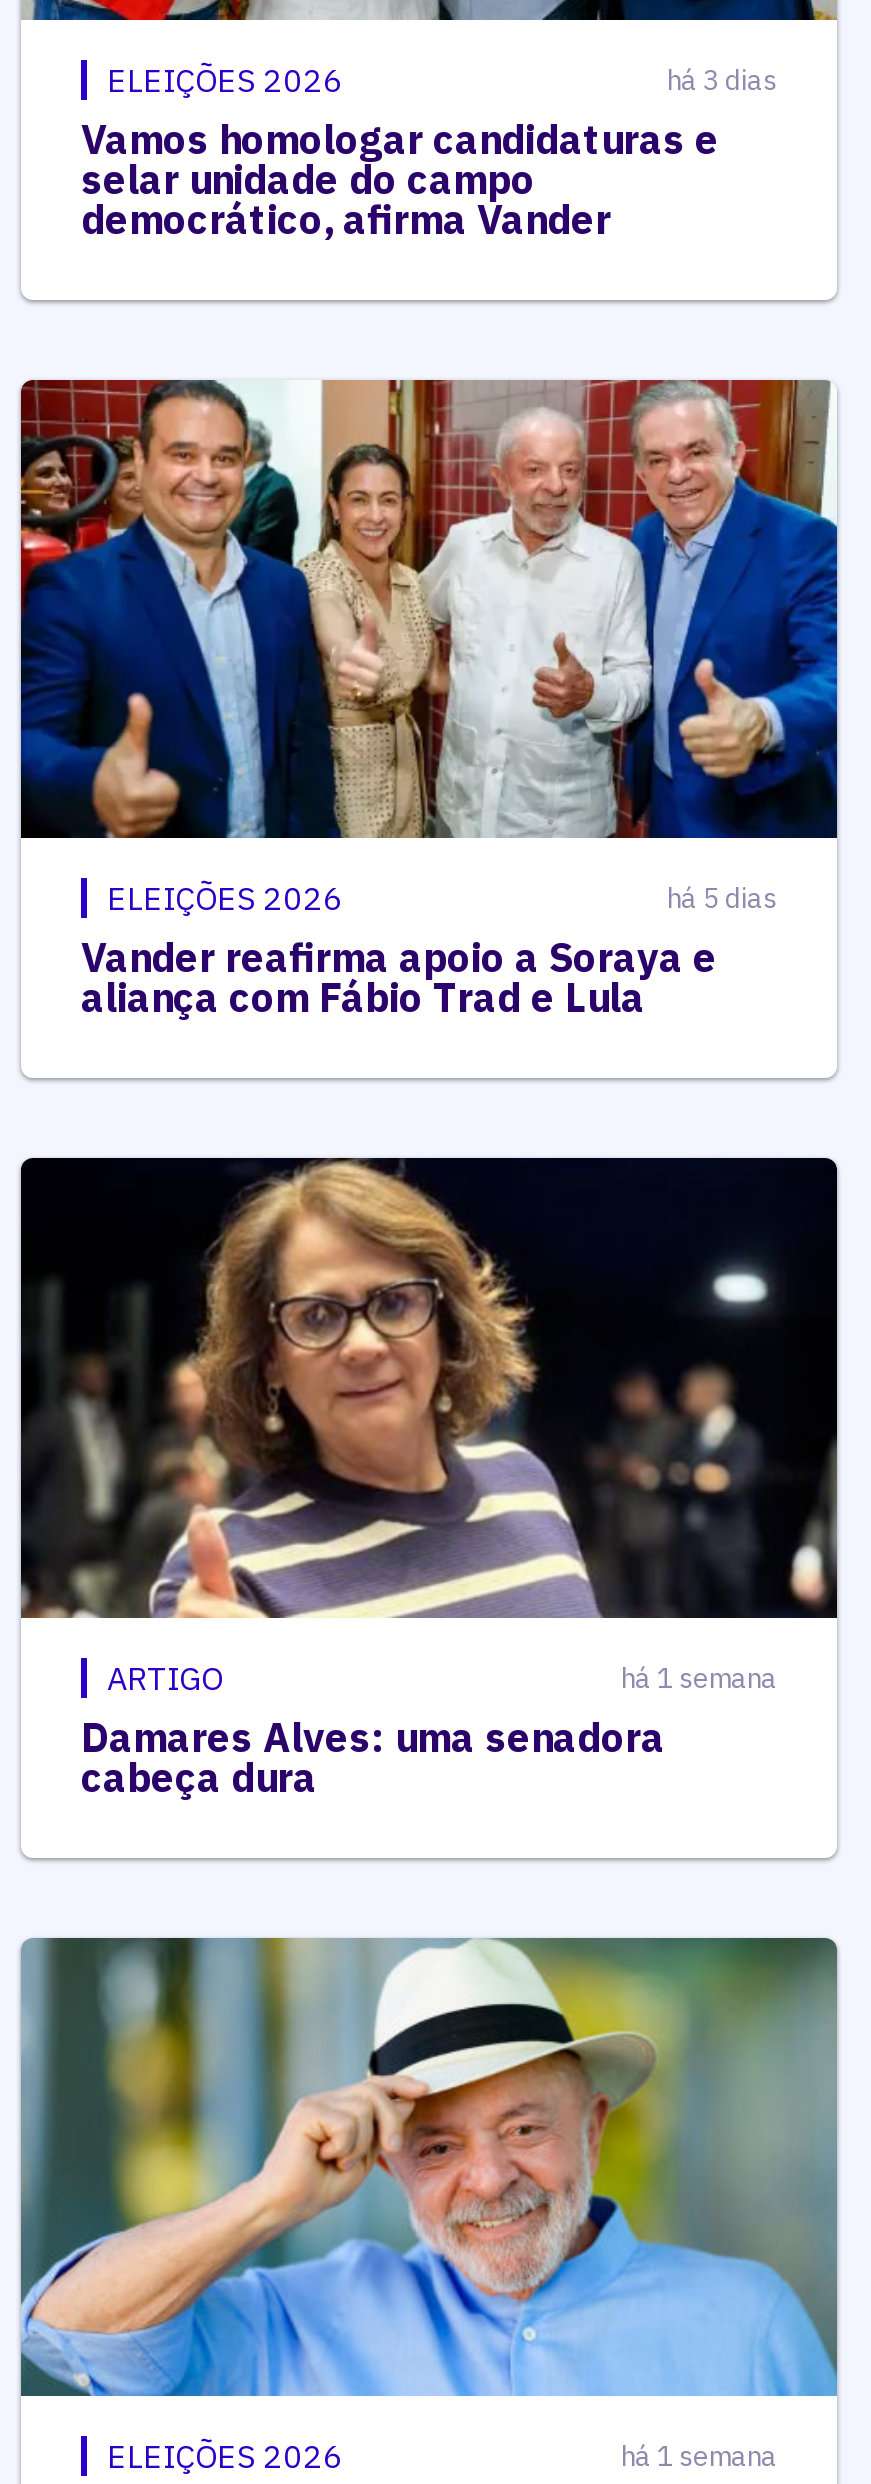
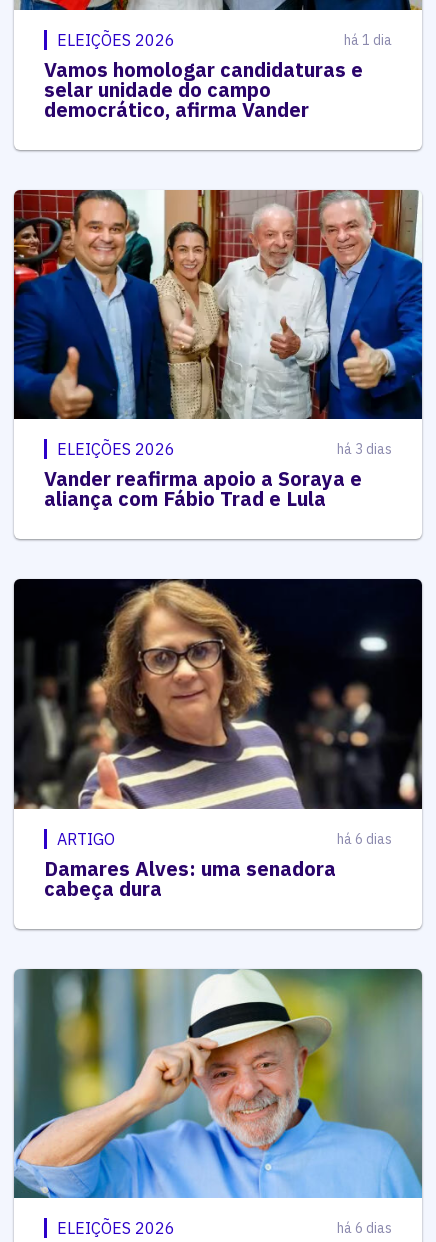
- há 3 dias
+ há 1 dia

- há 5 dias
+ há 3 dias

- há 1 semana
+ há 6 dias

- há 1 semana
+ há 6 dias
